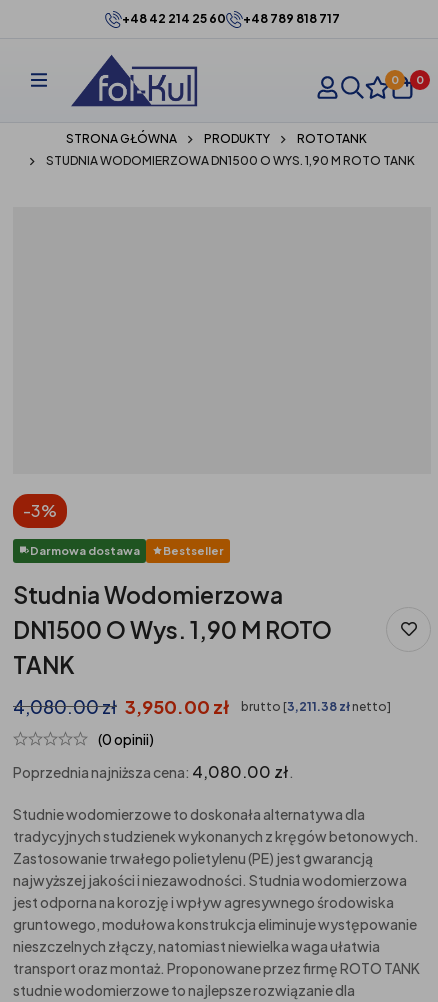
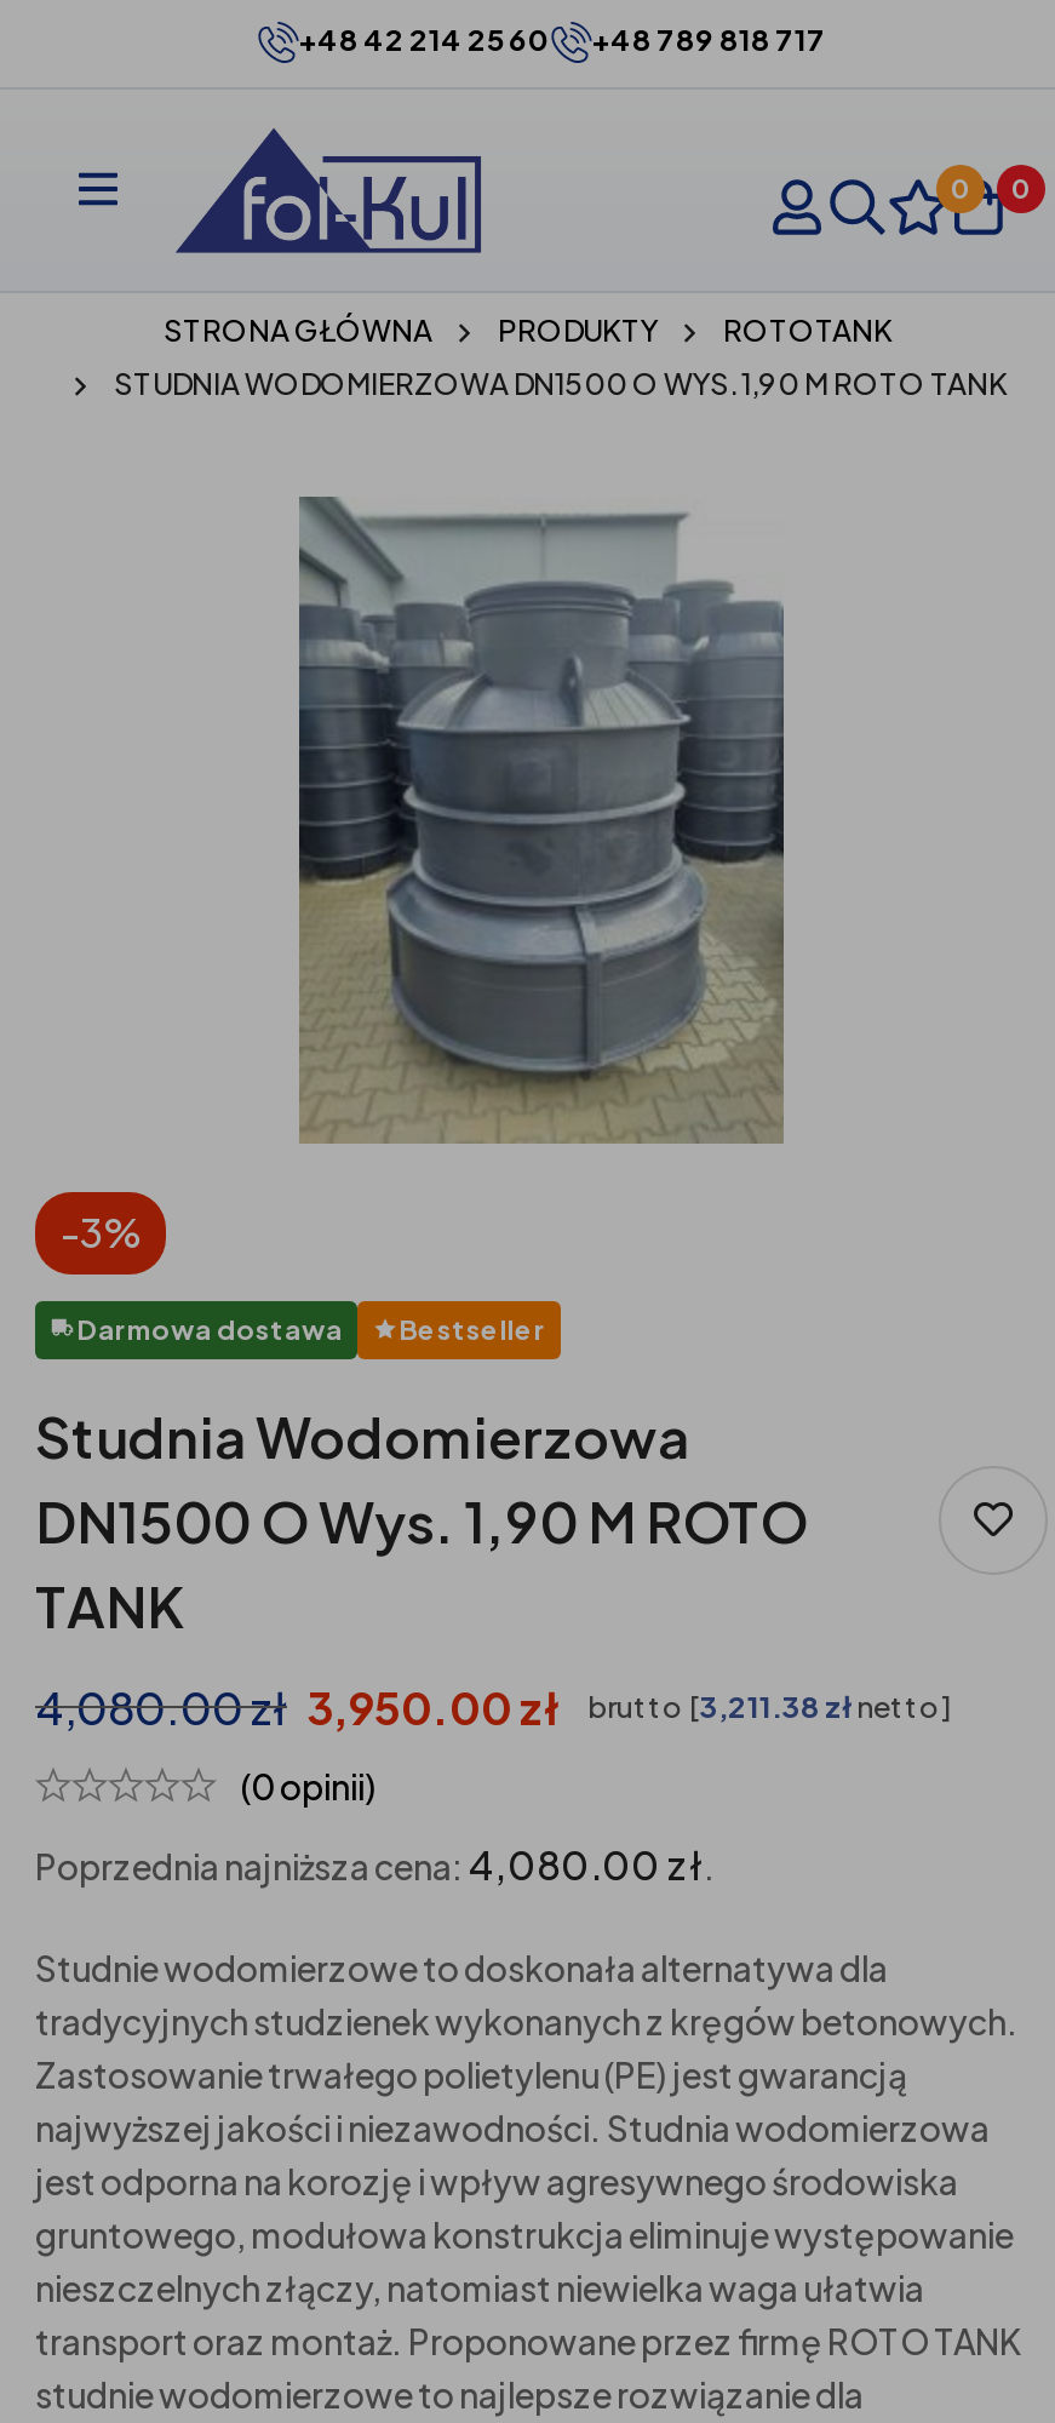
+ [image]
